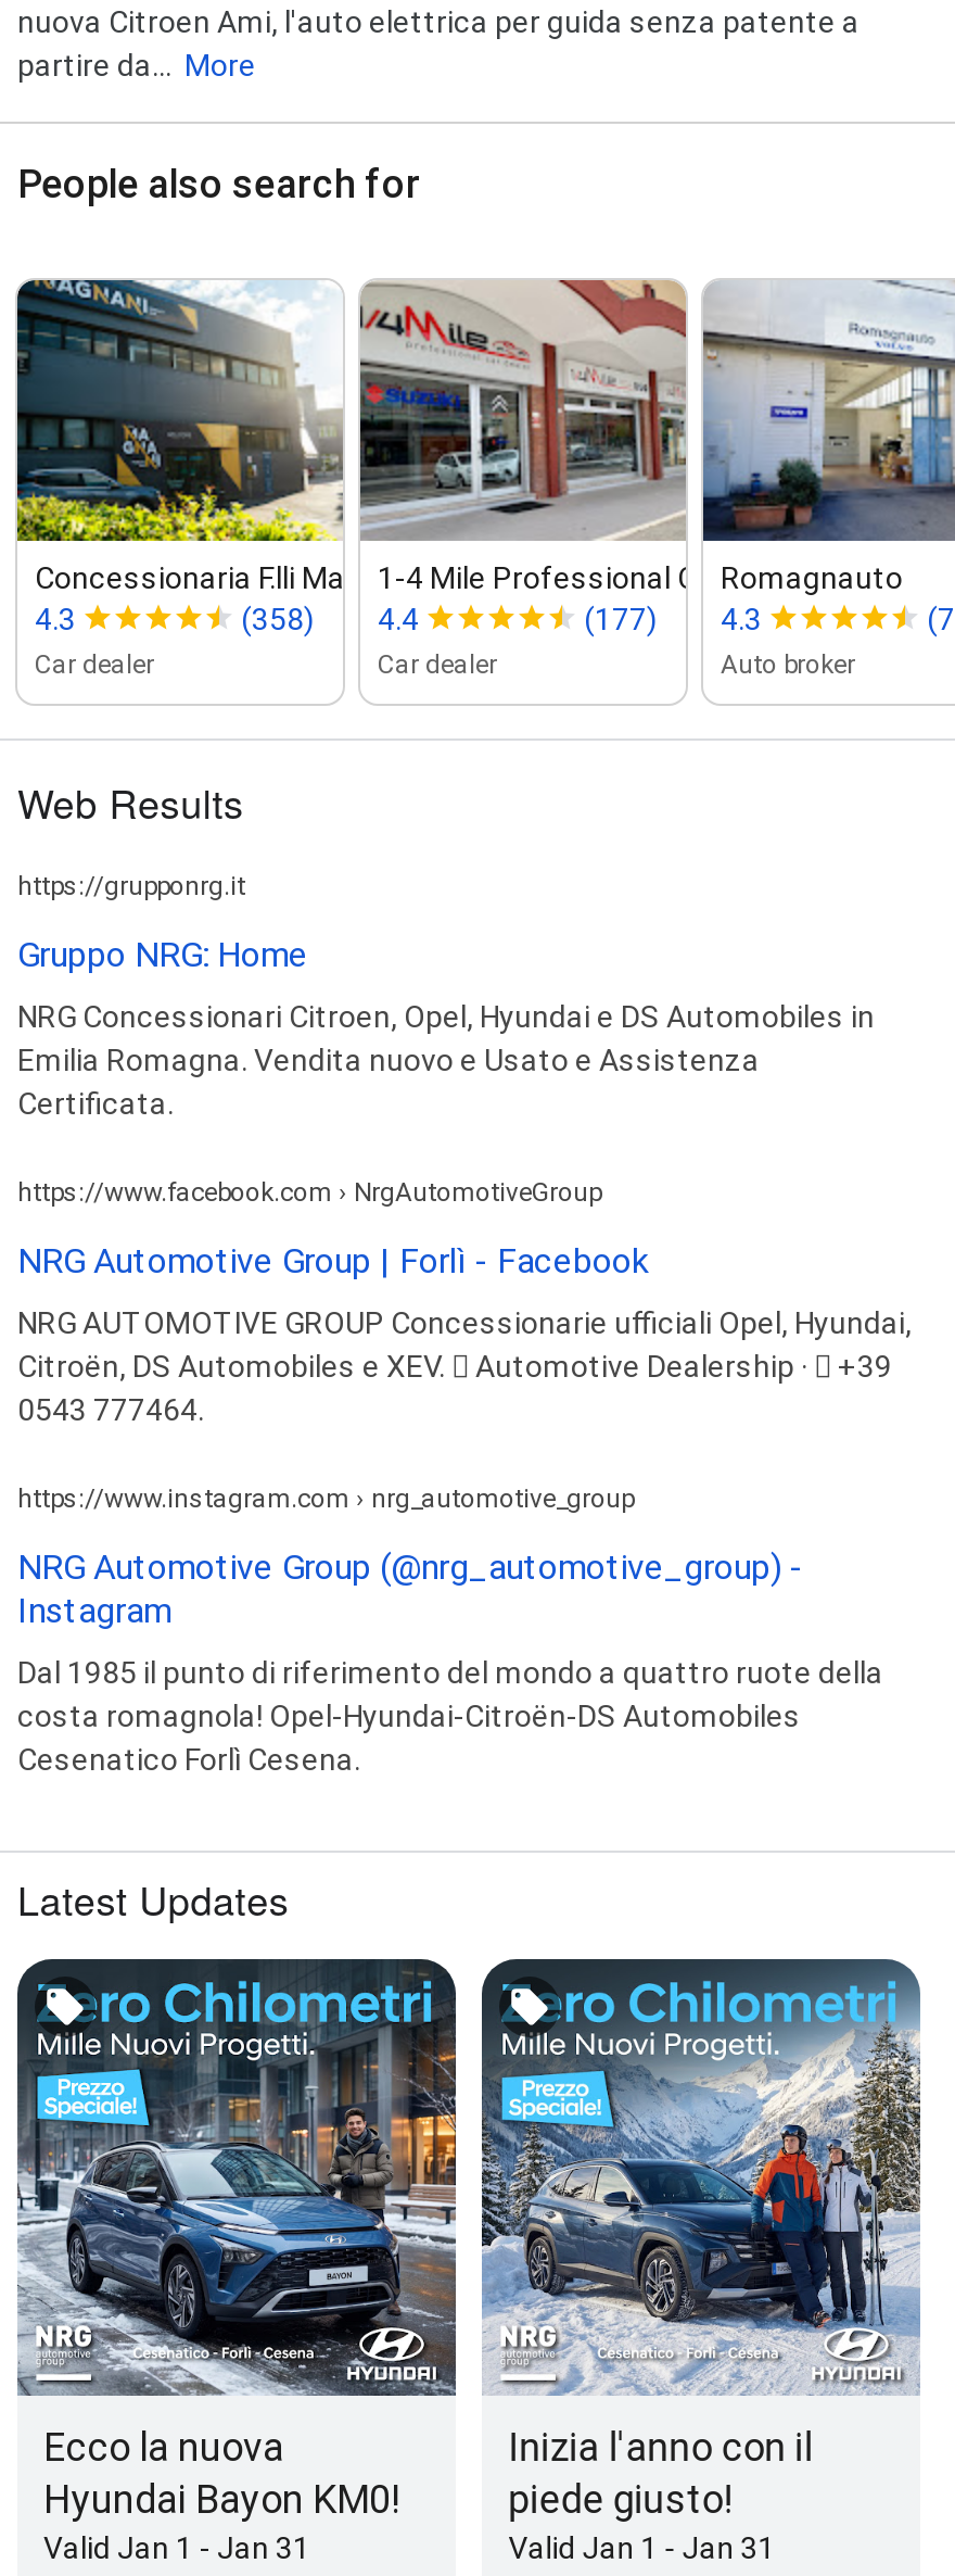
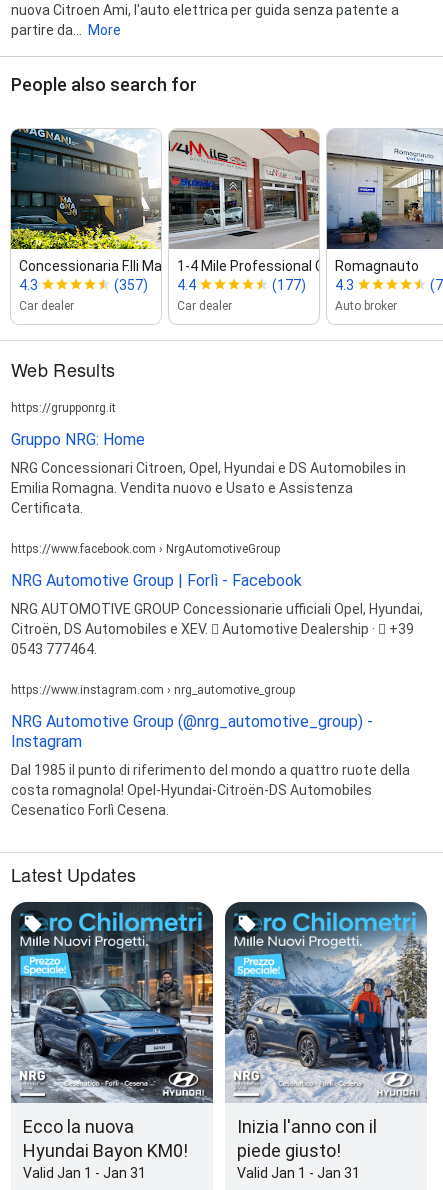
- (358) 4.4
+ (357) 4.4
